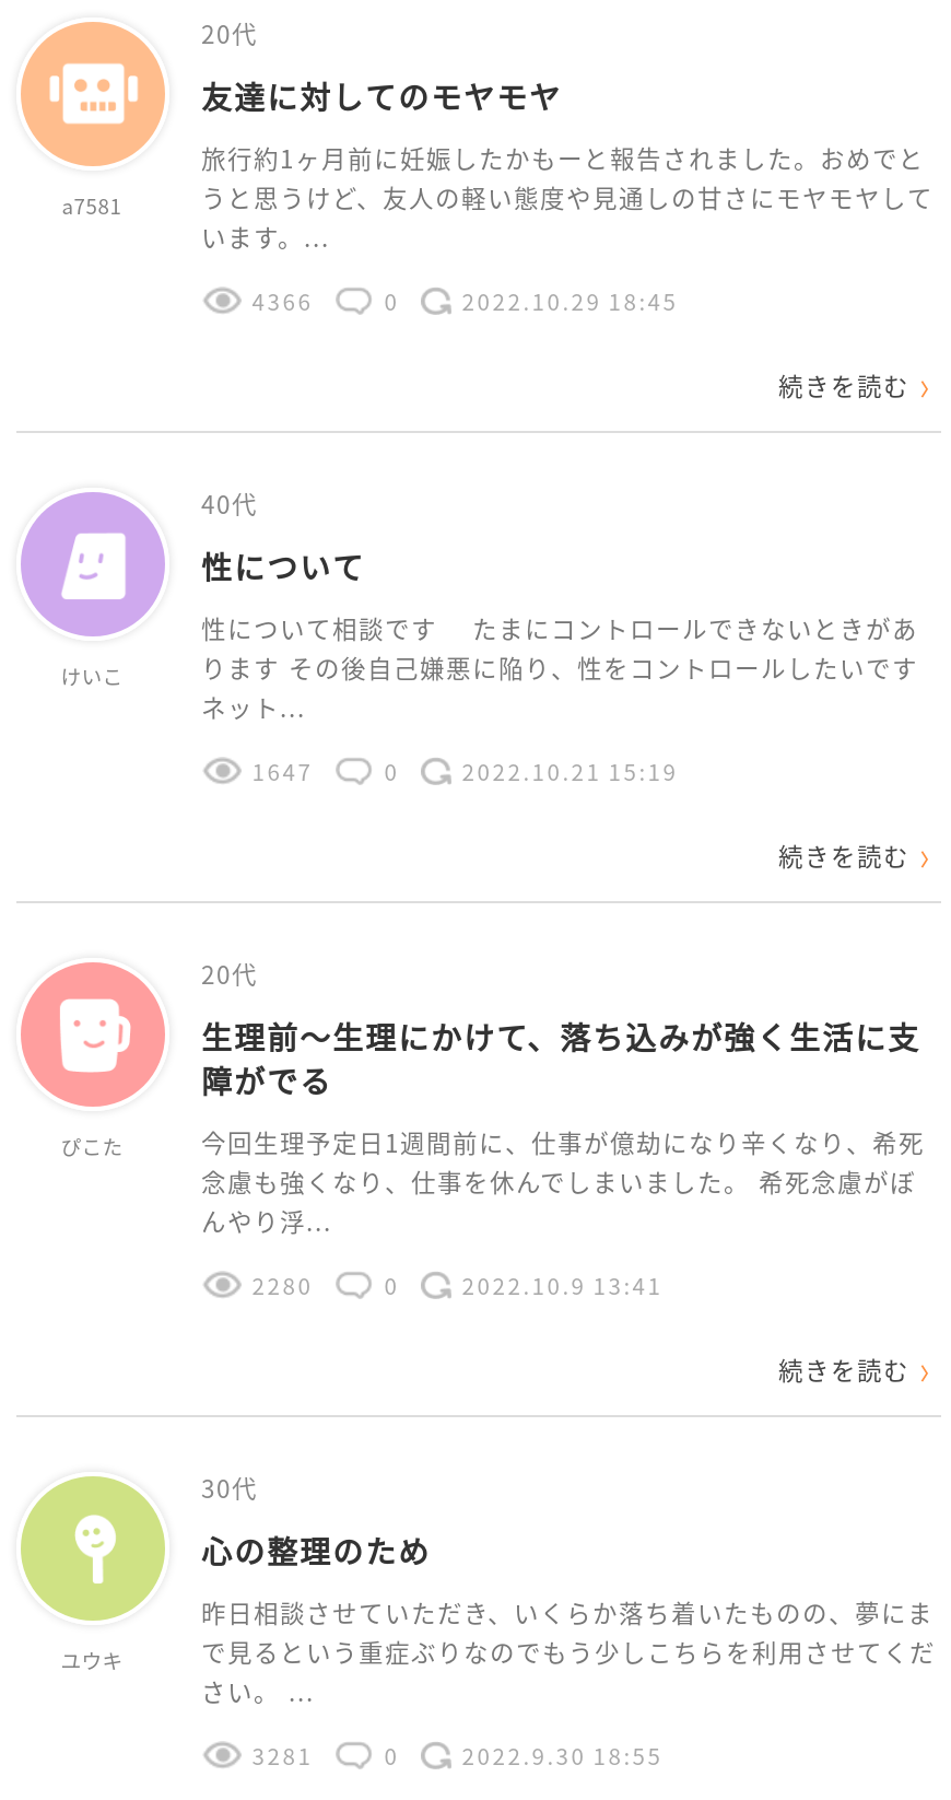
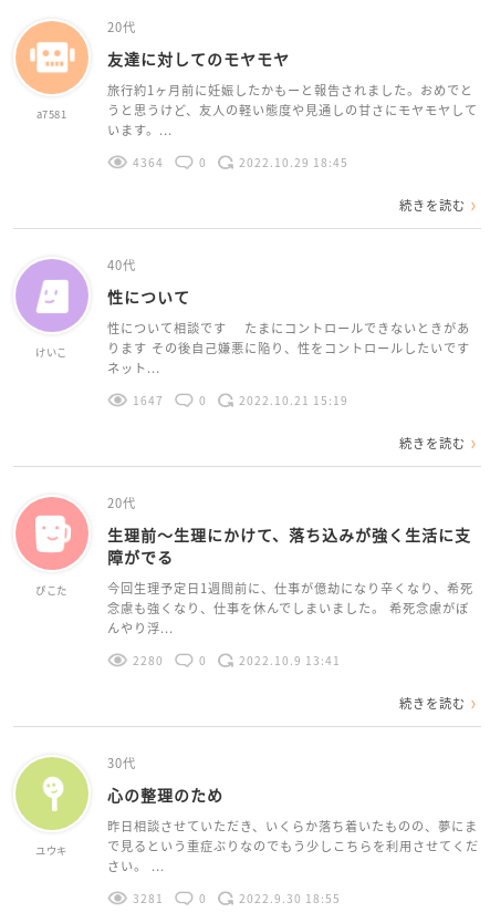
- 4366
+ 4364
